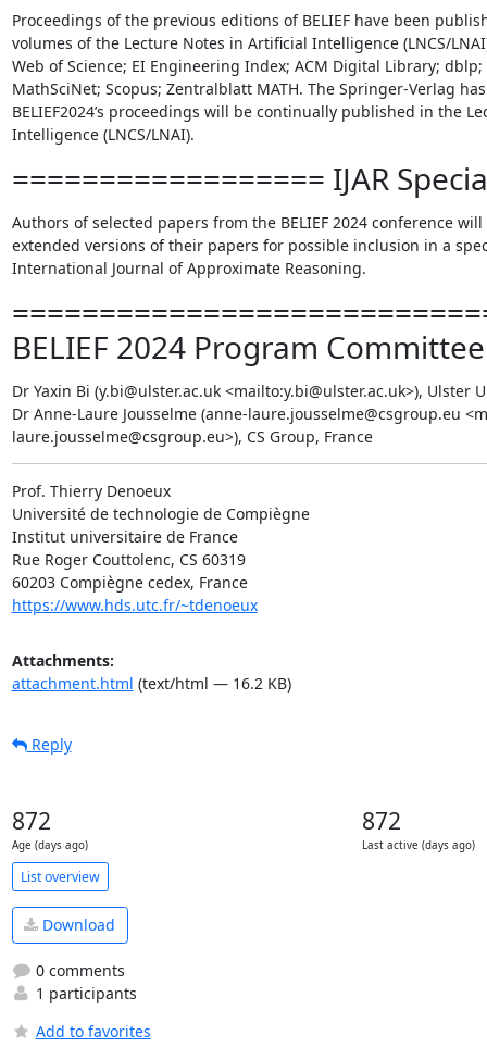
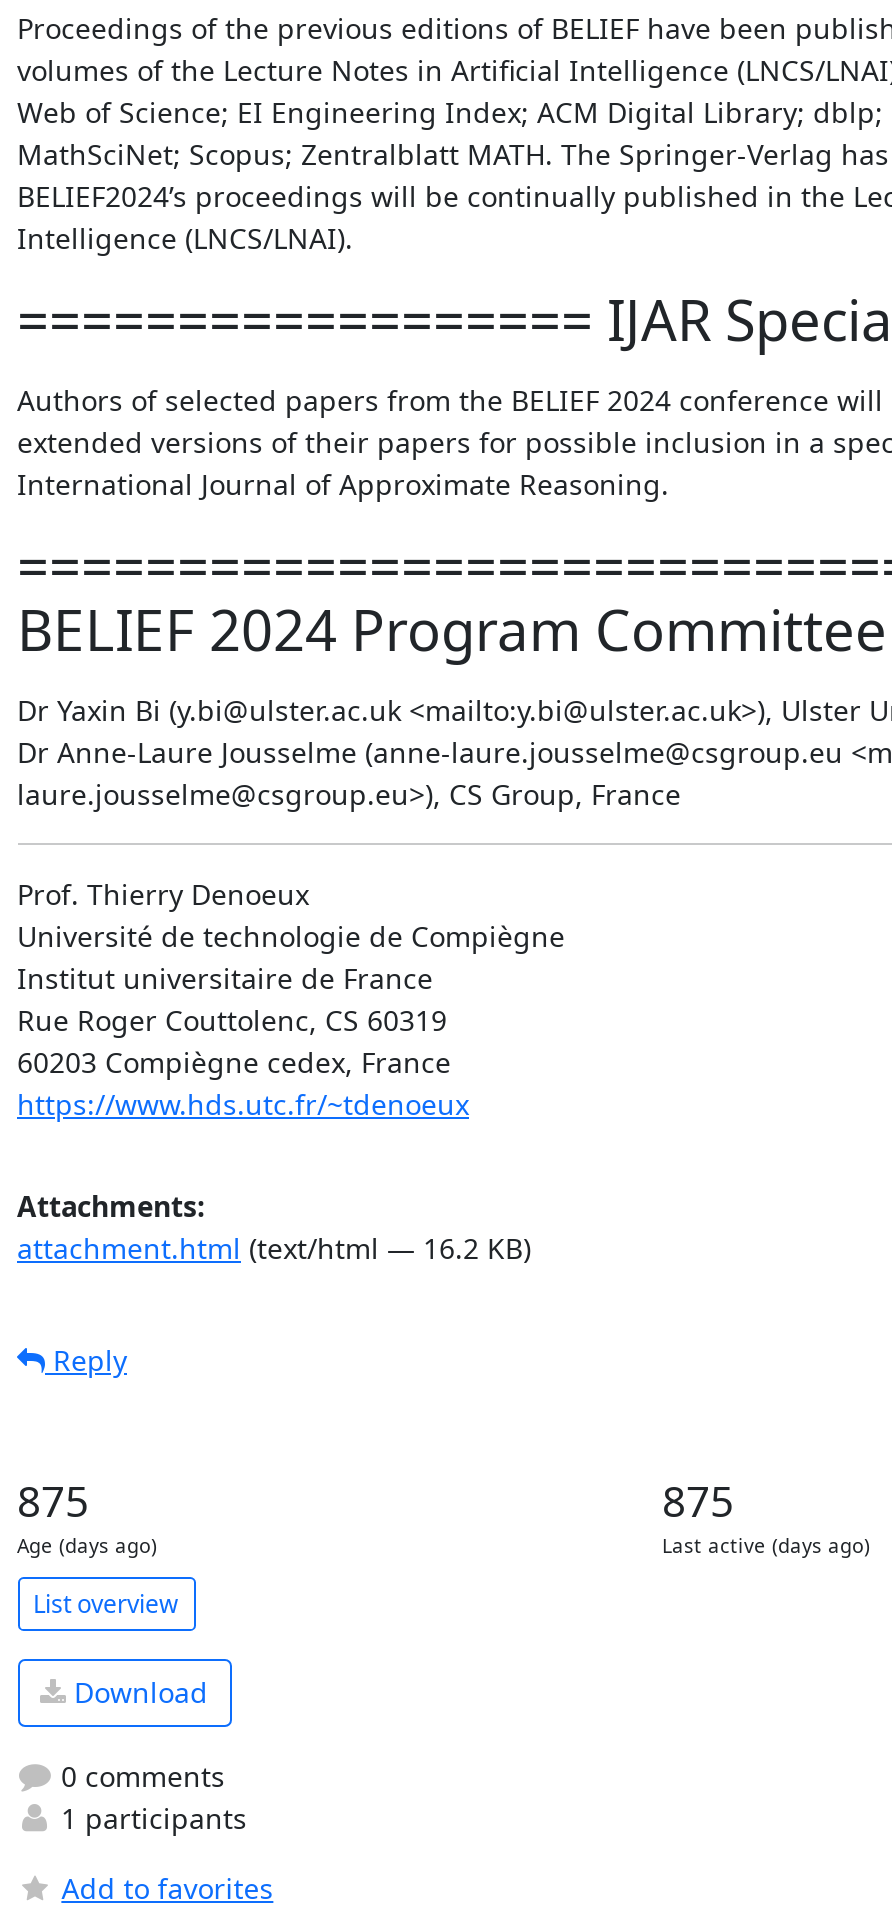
- 872
+ 875

- 872
+ 875
